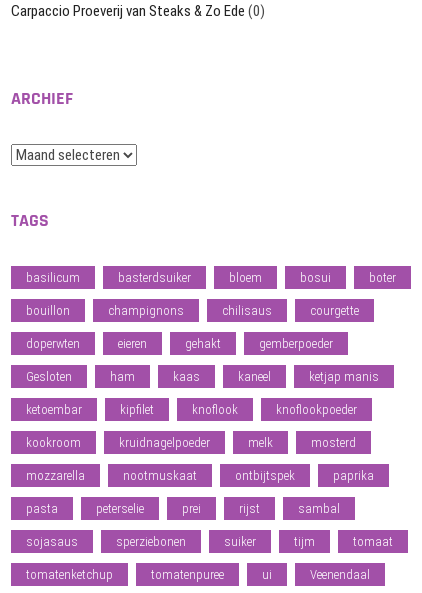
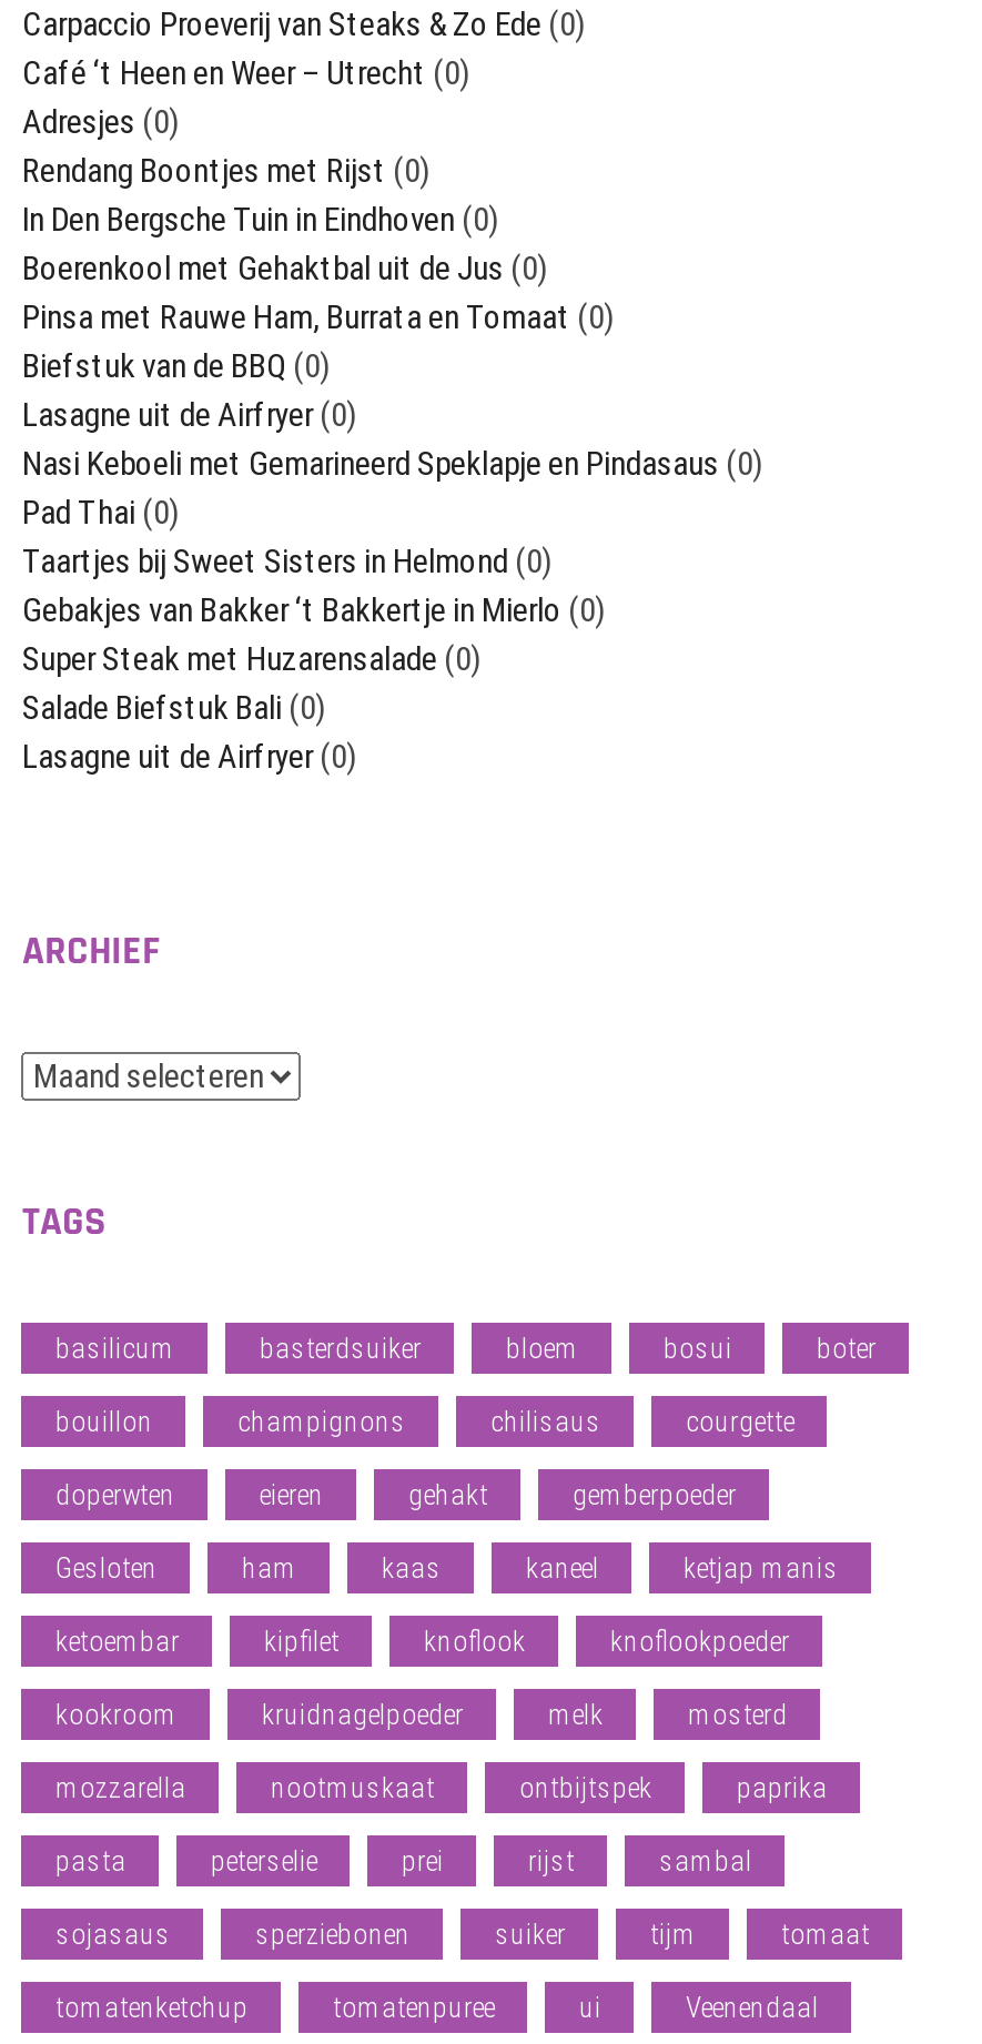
+ Café ‘t Heen en Weer – Utrecht (0)
+ Adresjes (0)
+ Rendang Boontjes met Rijst (0)
+ In Den Bergsche Tuin in Eindhoven (0)
+ Boerenkool met Gehaktbal uit de Jus (0)
+ Pinsa met Rauwe Ham, Burrata en Tomaat (0)
+ Biefstuk van de BBQ (0)
+ Lasagne uit de Airfryer (0)
+ Nasi Keboeli met Gemarineerd Speklapje en Pindasaus (0)
+ Pad Thai (0)
+ Taartjes bij Sweet Sisters in Helmond (0)
+ Gebakjes van Bakker ‘t Bakkertje in Mierlo (0)
+ Super Steak met Huzarensalade (0)
+ Salade Biefstuk Bali (0)
+ Lasagne uit de Airfryer (0)
